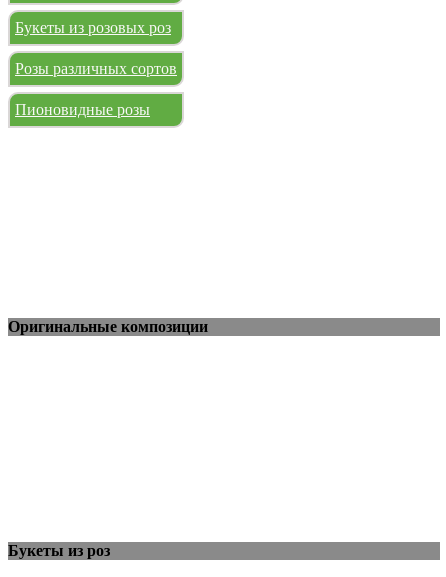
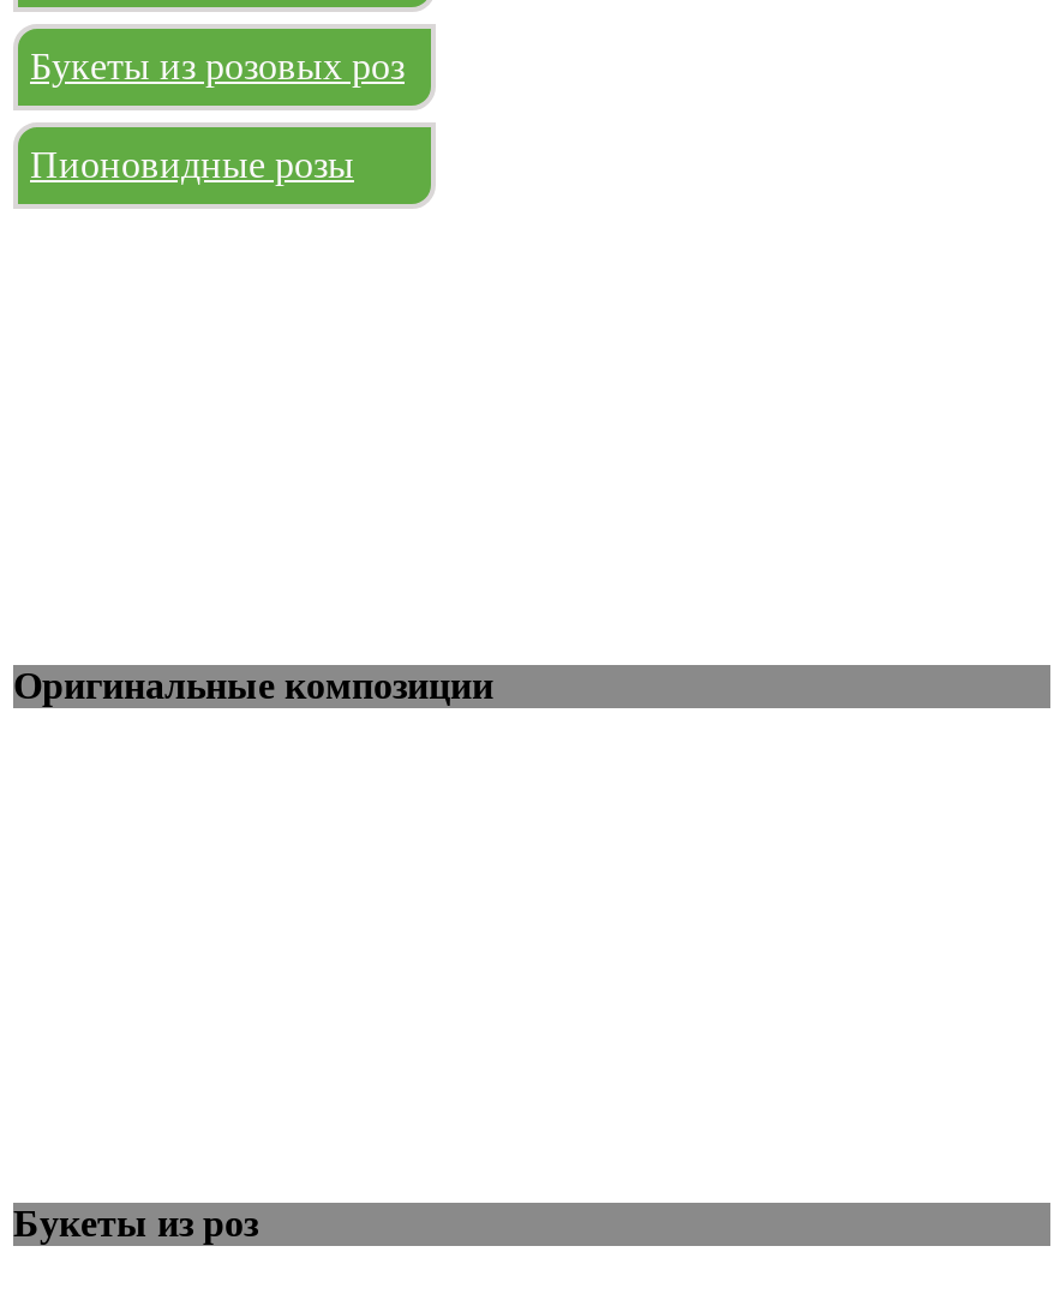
- Розы различных сортов
